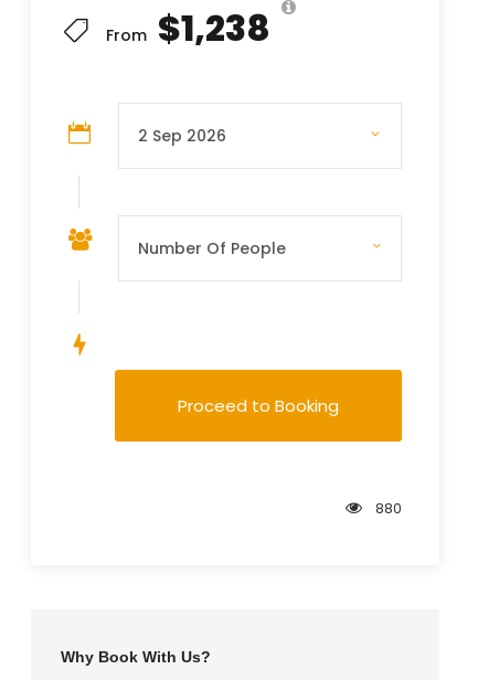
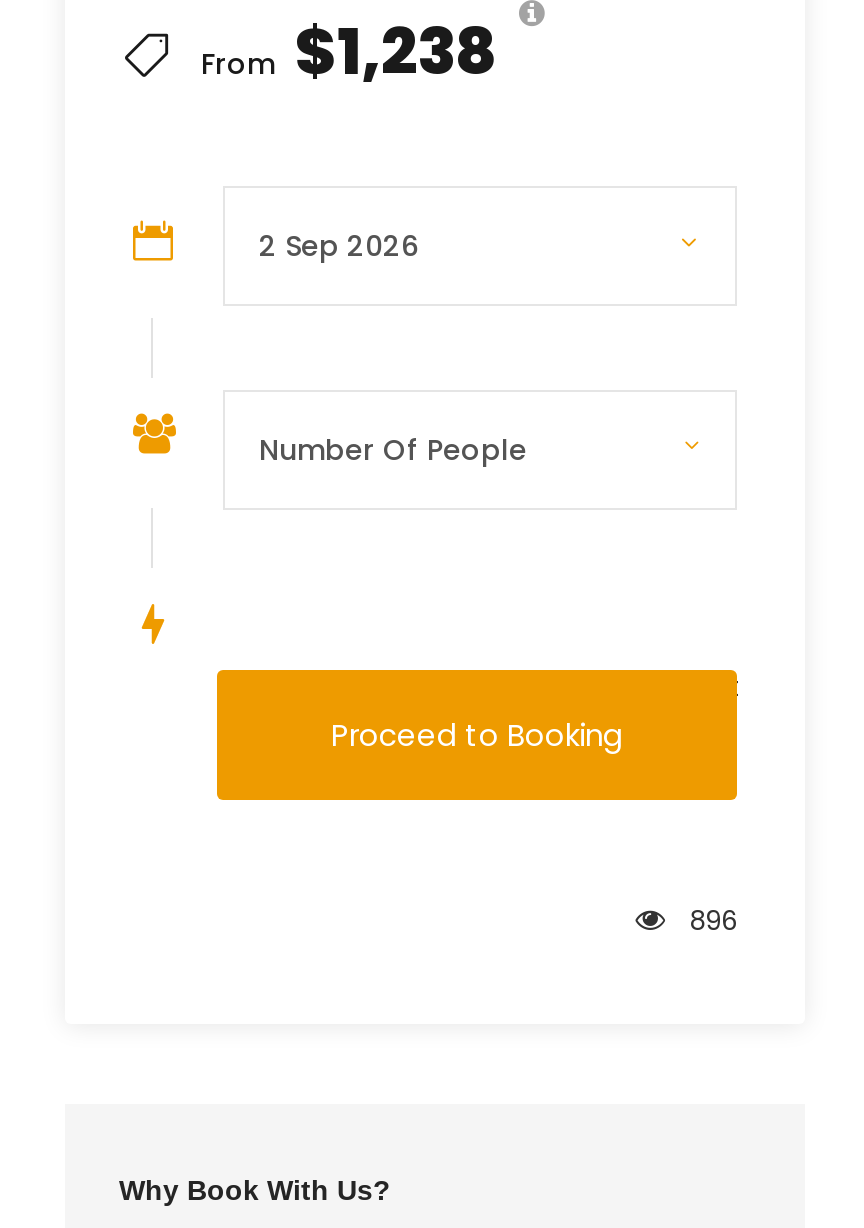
- 880
+ 896
